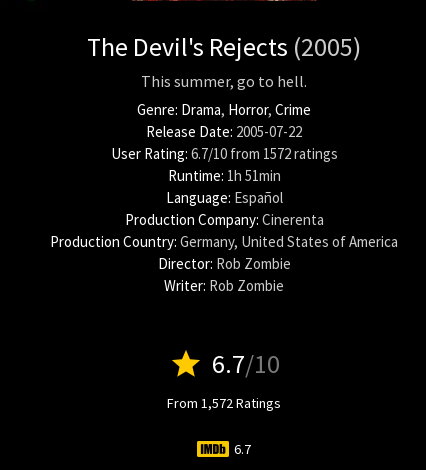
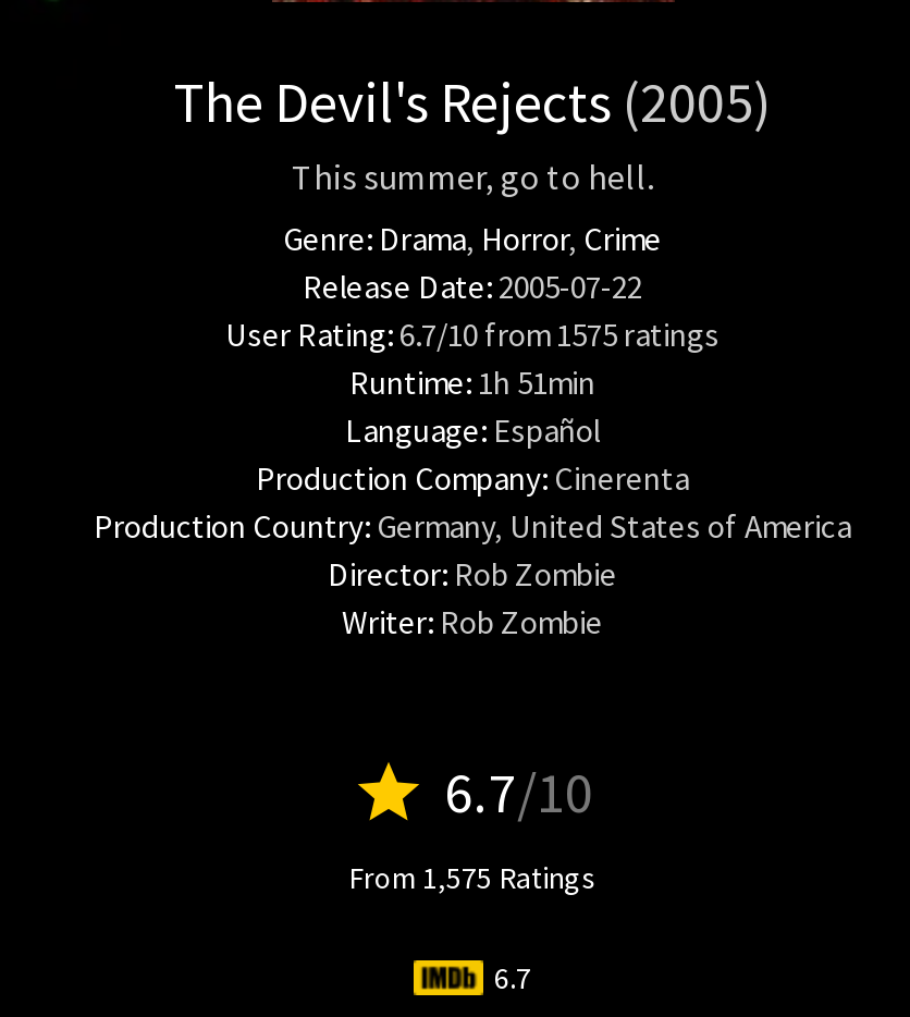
- User Rating: 6.7/10 from 1572 ratings
+ User Rating: 6.7/10 from 1575 ratings

- From 1,572 Ratings
+ From 1,575 Ratings
